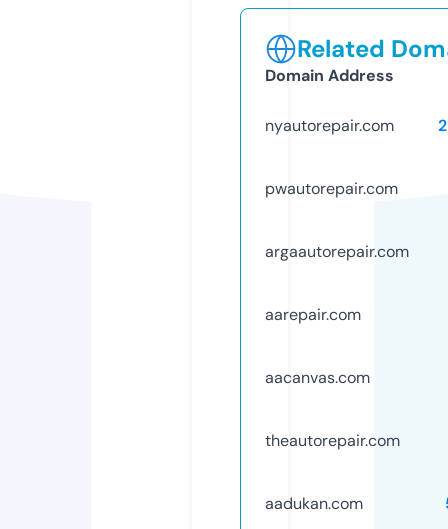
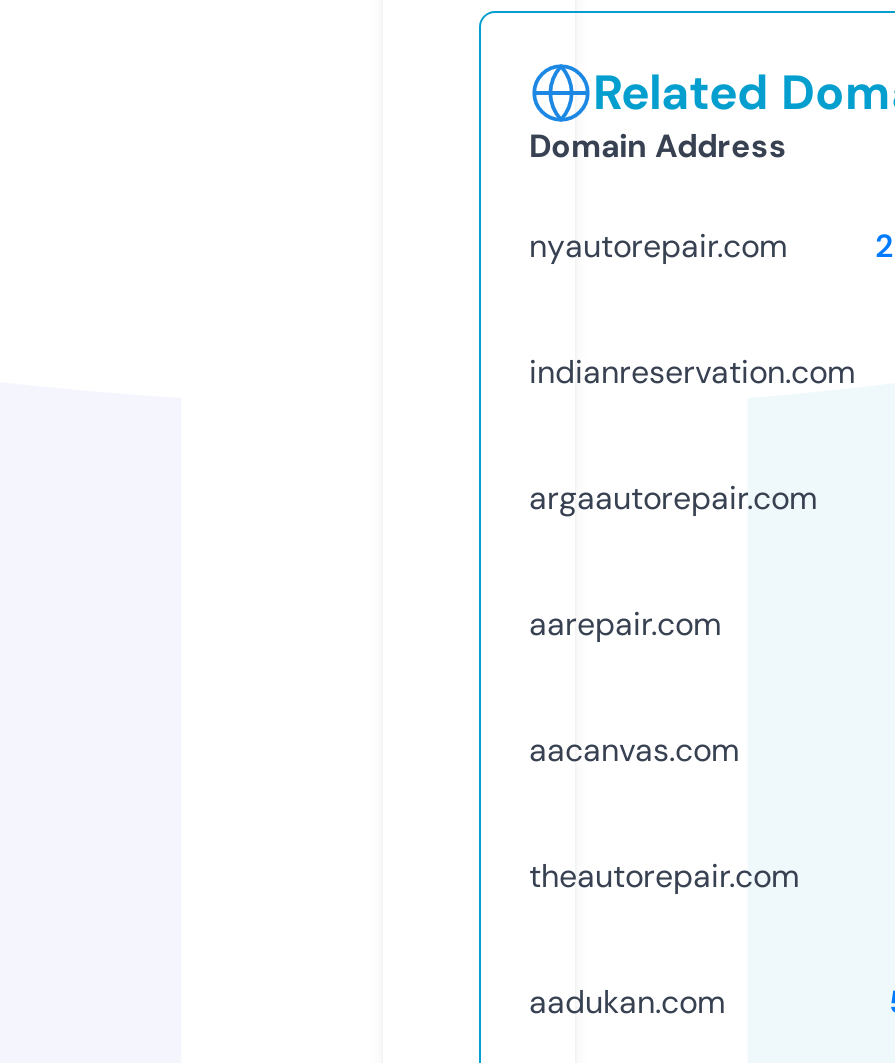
- pwautorepair.com
+ indianreservation.com
